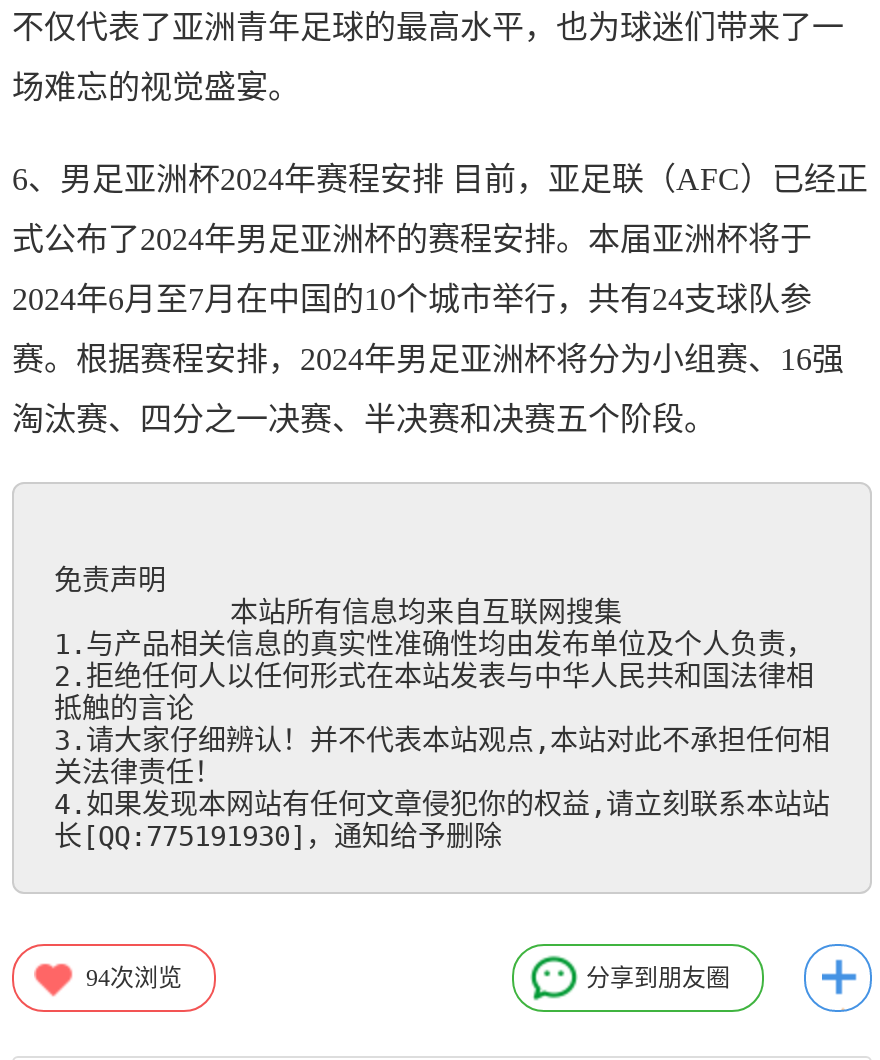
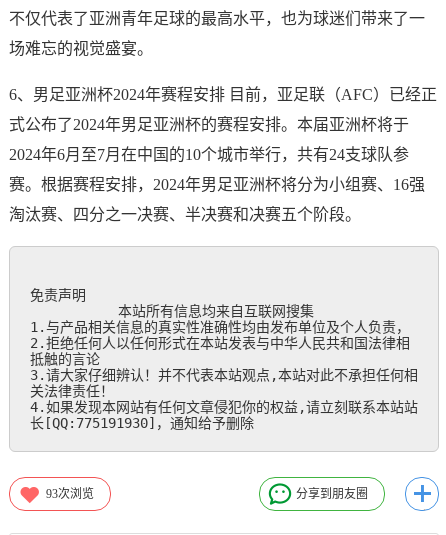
- 94次浏览
+ 93次浏览
